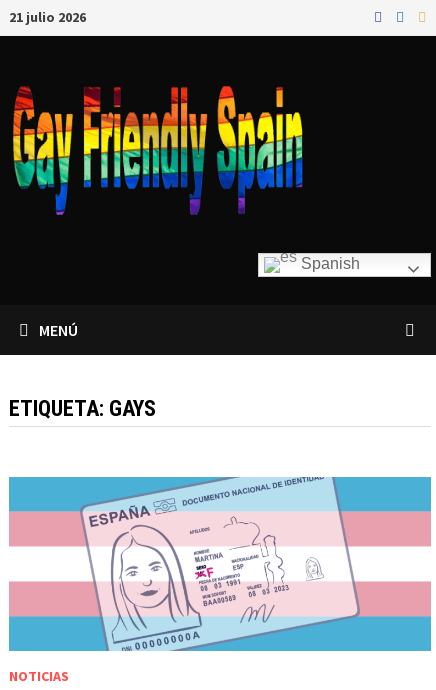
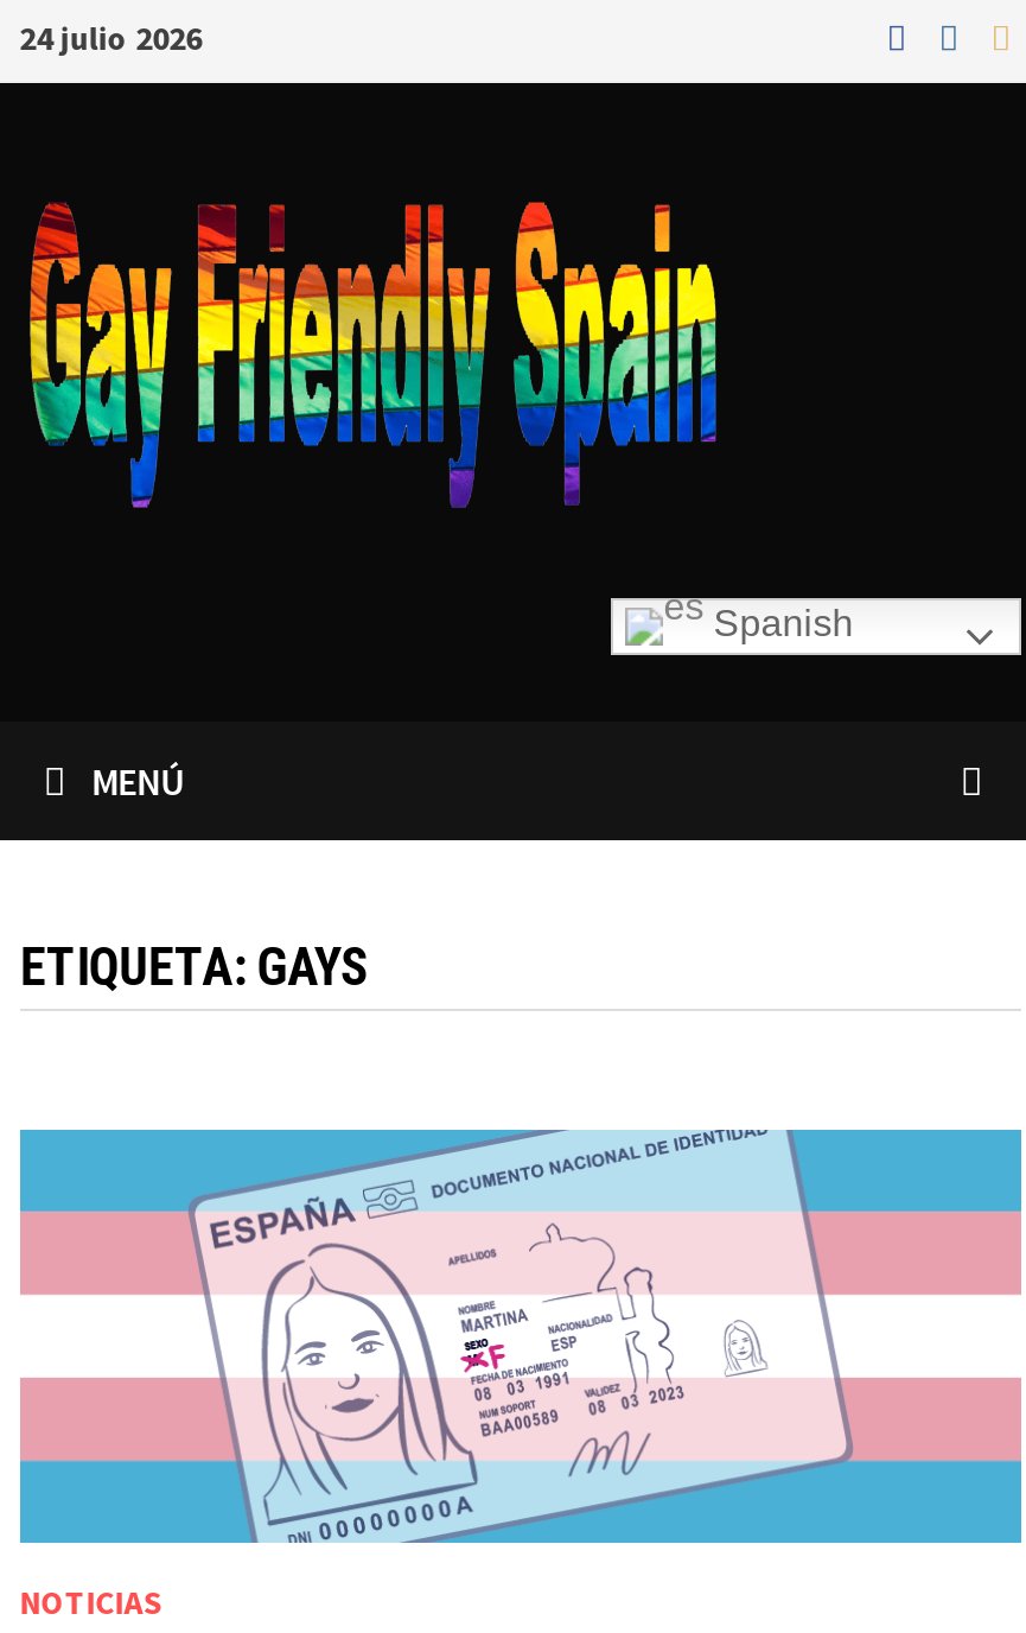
- 21 julio 2026
+ 24 julio 2026
